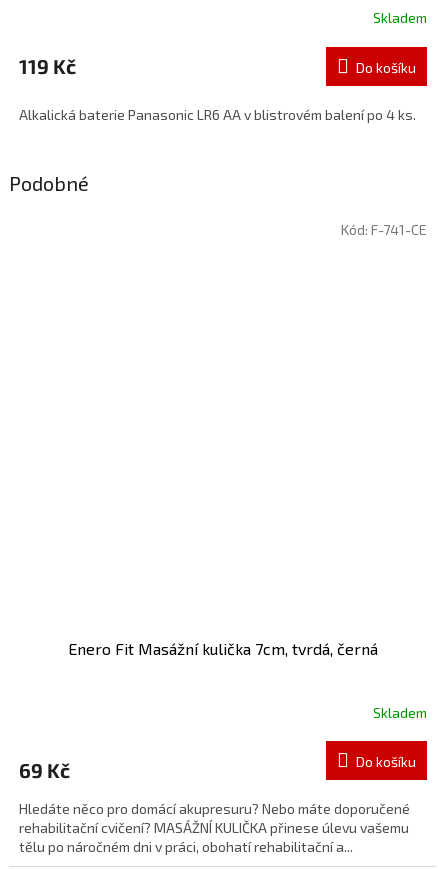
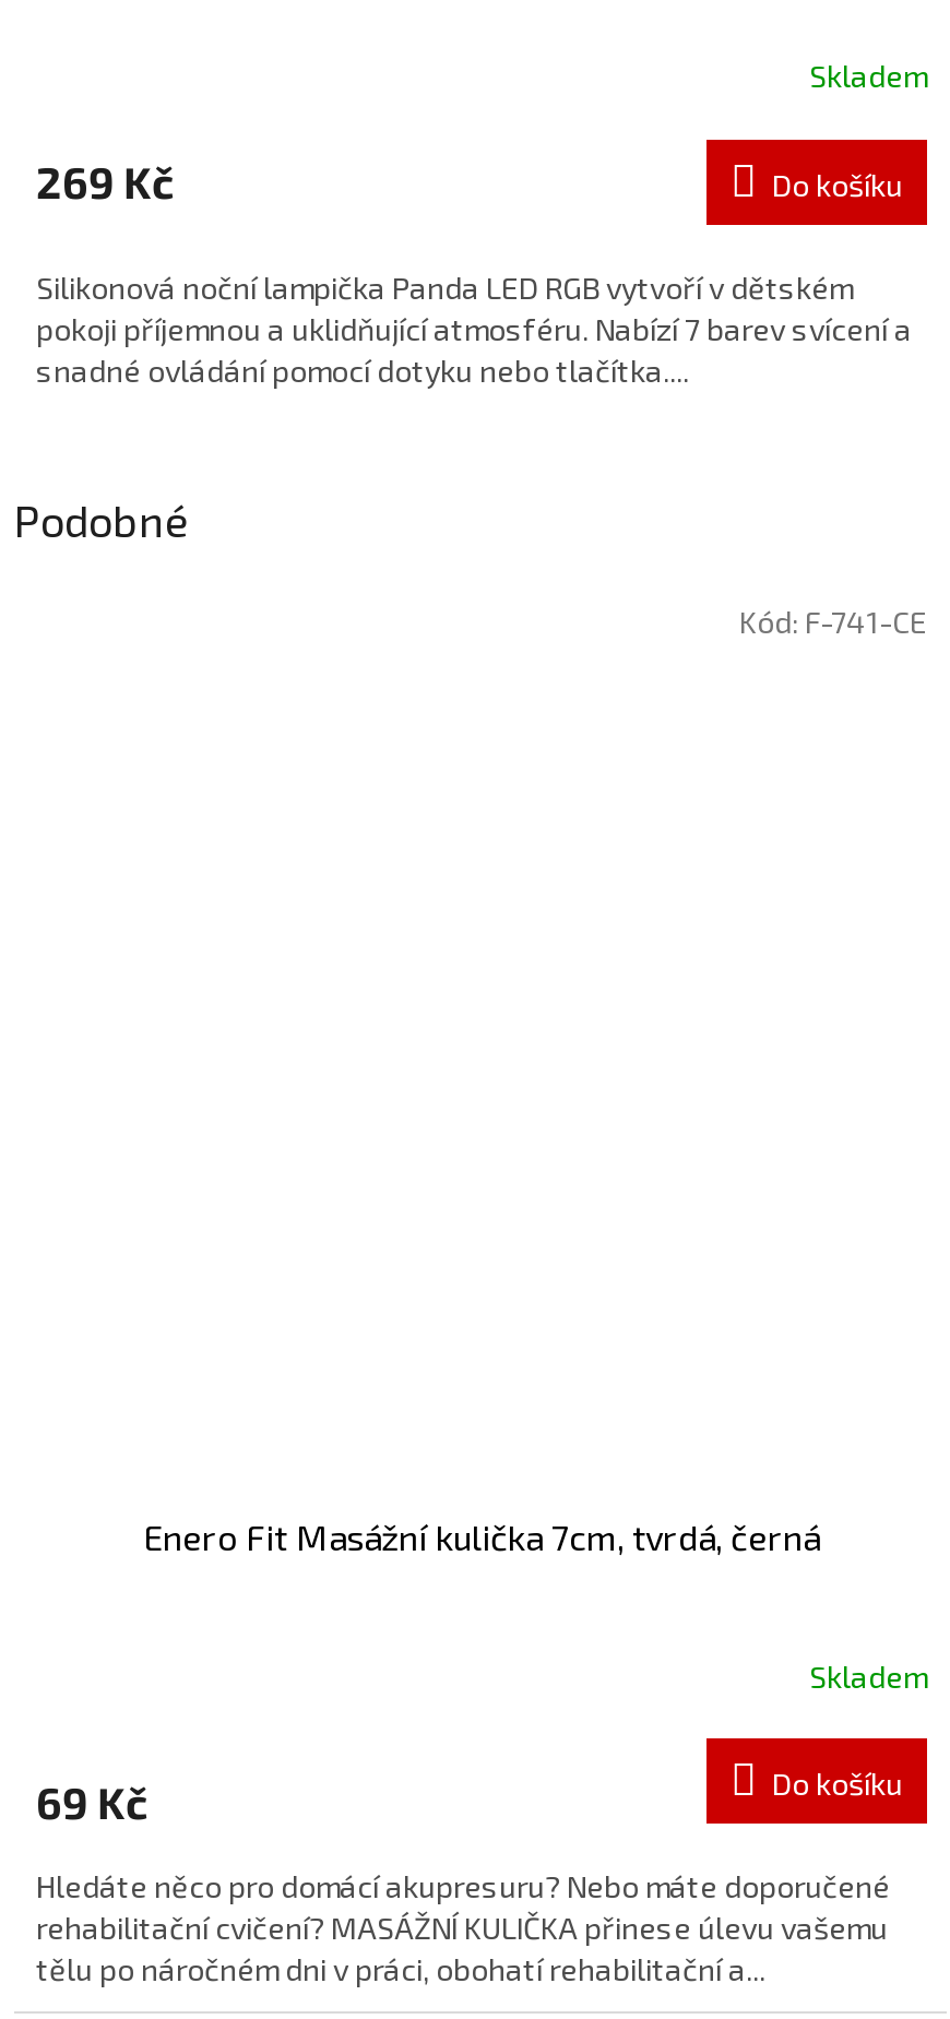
- 119 Kč
+ 269 Kč

- Alkalická baterie Panasonic LR6 AA v blistrovém balení po 4 ks.
+ Silikonová noční lampička Panda LED RGB vytvoří v dětském
+ pokoji příjemnou a uklidňující atmosféru. Nabízí 7 barev svícení a
+ snadné ovládání pomocí dotyku nebo tlačítka....
